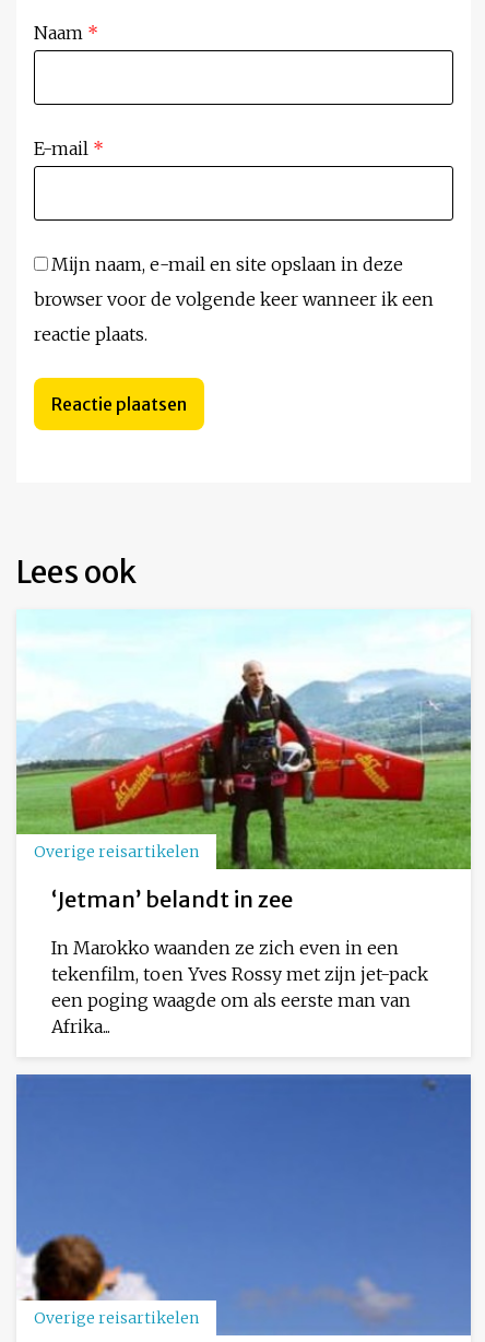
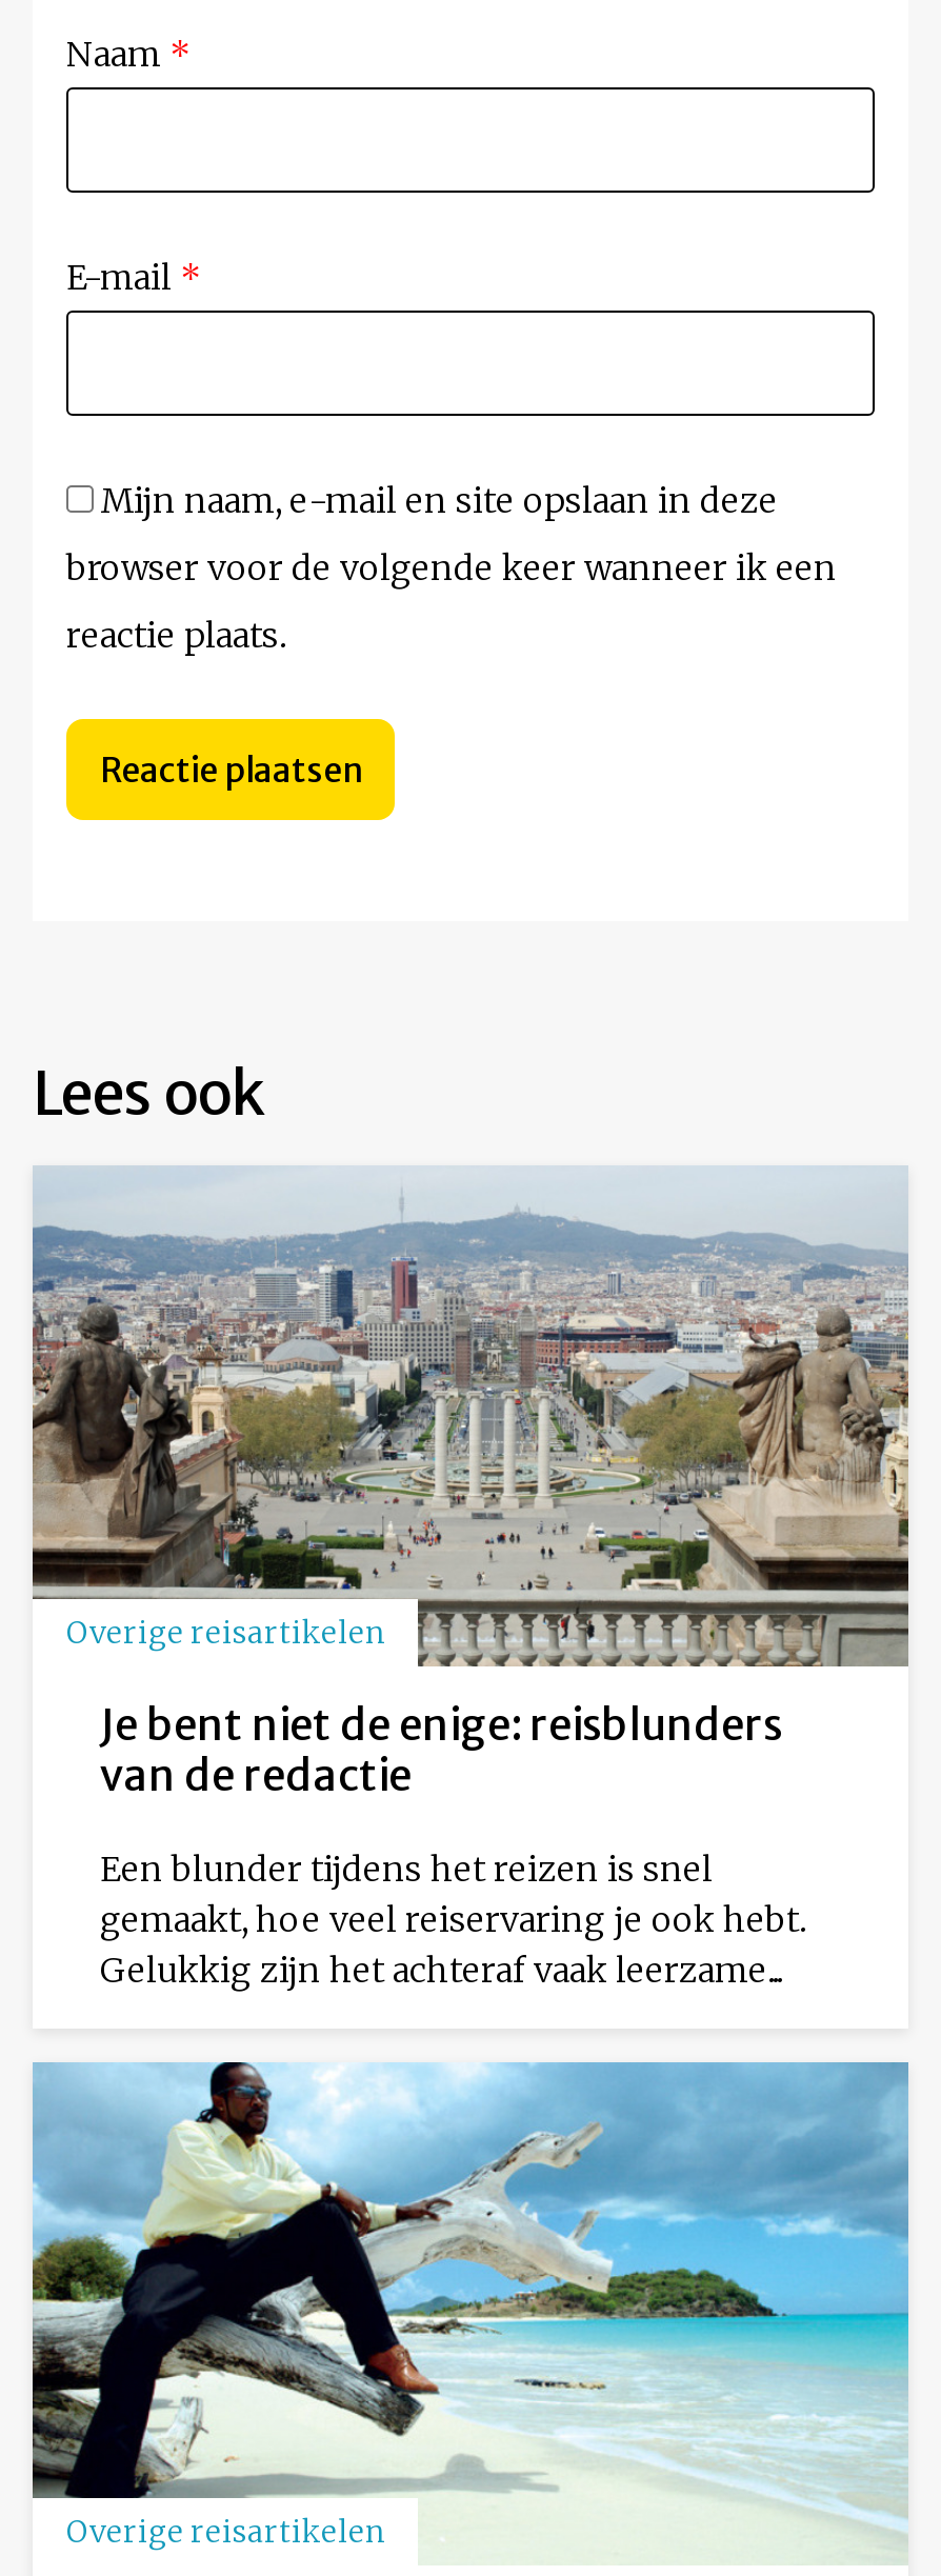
- [image]
- ‘Jetman’ belandt in zee
+ [image]
+ Je bent niet de enige: reisblunders
+ van de redactie

- In Marokko waanden ze zich even in een
- tekenfilm, toen Yves Rossy met zijn jet-pack
- een poging waagde om als eerste man van
- Afrika...
+ Een blunder tijdens het reizen is snel
+ gemaakt, hoe veel reiservaring je ook hebt.
+ Gelukkig zijn het achteraf vaak leerzame...

- [image]
+ [image]
